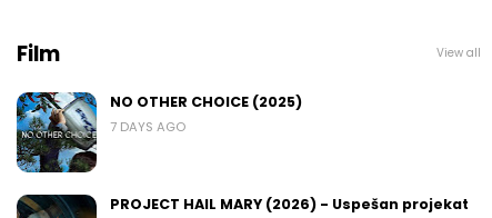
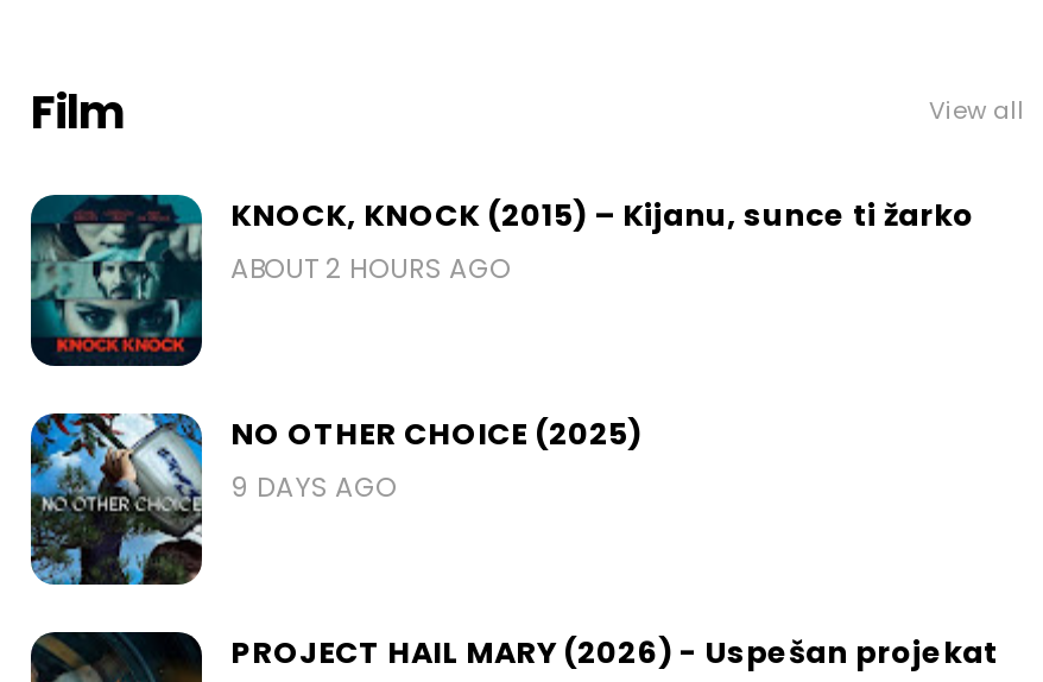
+ [image]
+ KNOCK, KNOCK (2015) – Kijanu, sunce ti žarko
+ ABOUT 2 HOURS AGO

- 7 DAYS AGO
+ 9 DAYS AGO
